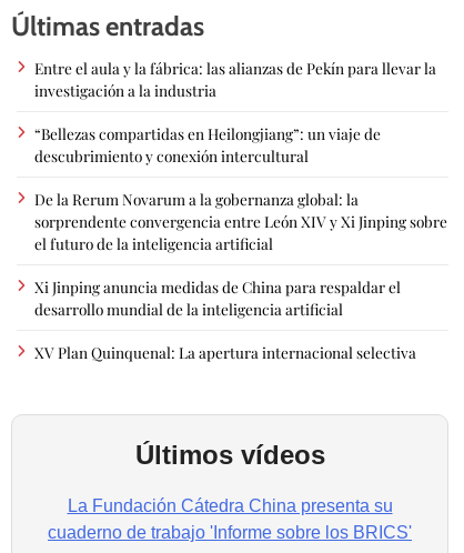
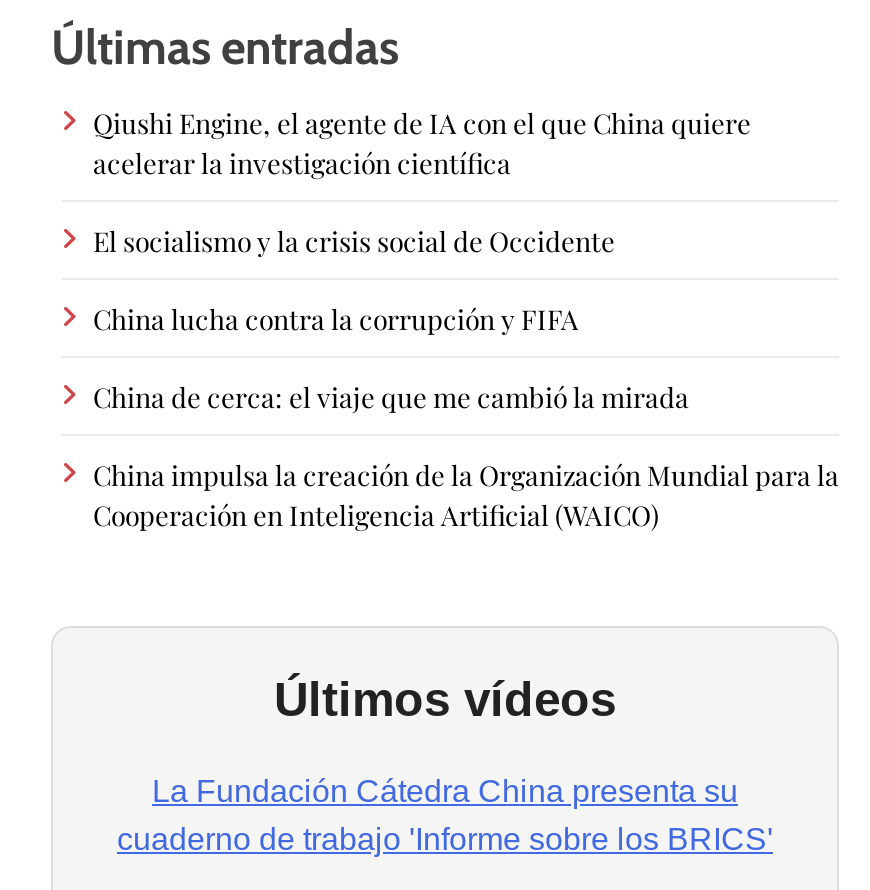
- Entre el aula y la fábrica: las alianzas de Pekín para llevar la
- investigación a la industria
+ Qiushi Engine, el agente de IA con el que China quiere
+ acelerar la investigación científica

- “Bellezas compartidas en Heilongjiang”: un viaje de
- descubrimiento y conexión intercultural
+ El socialismo y la crisis social de Occidente

- De la Rerum Novarum a la gobernanza global: la
- sorprendente convergencia entre León XIV y Xi Jinping sobre
- el futuro de la inteligencia artificial
+ China lucha contra la corrupción y FIFA

- Xi Jinping anuncia medidas de China para respaldar el
- desarrollo mundial de la inteligencia artificial
+ China de cerca: el viaje que me cambió la mirada

- XV Plan Quinquenal: La apertura internacional selectiva
+ China impulsa la creación de la Organización Mundial para la
+ Cooperación en Inteligencia Artificial (WAICO)
